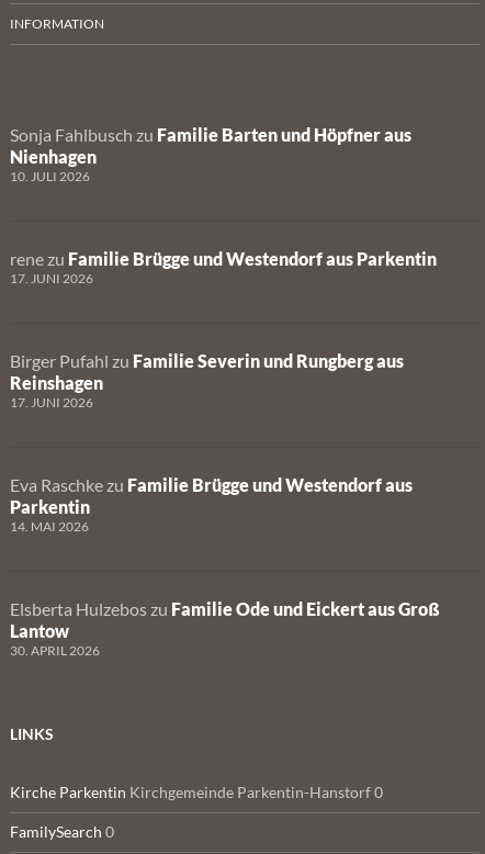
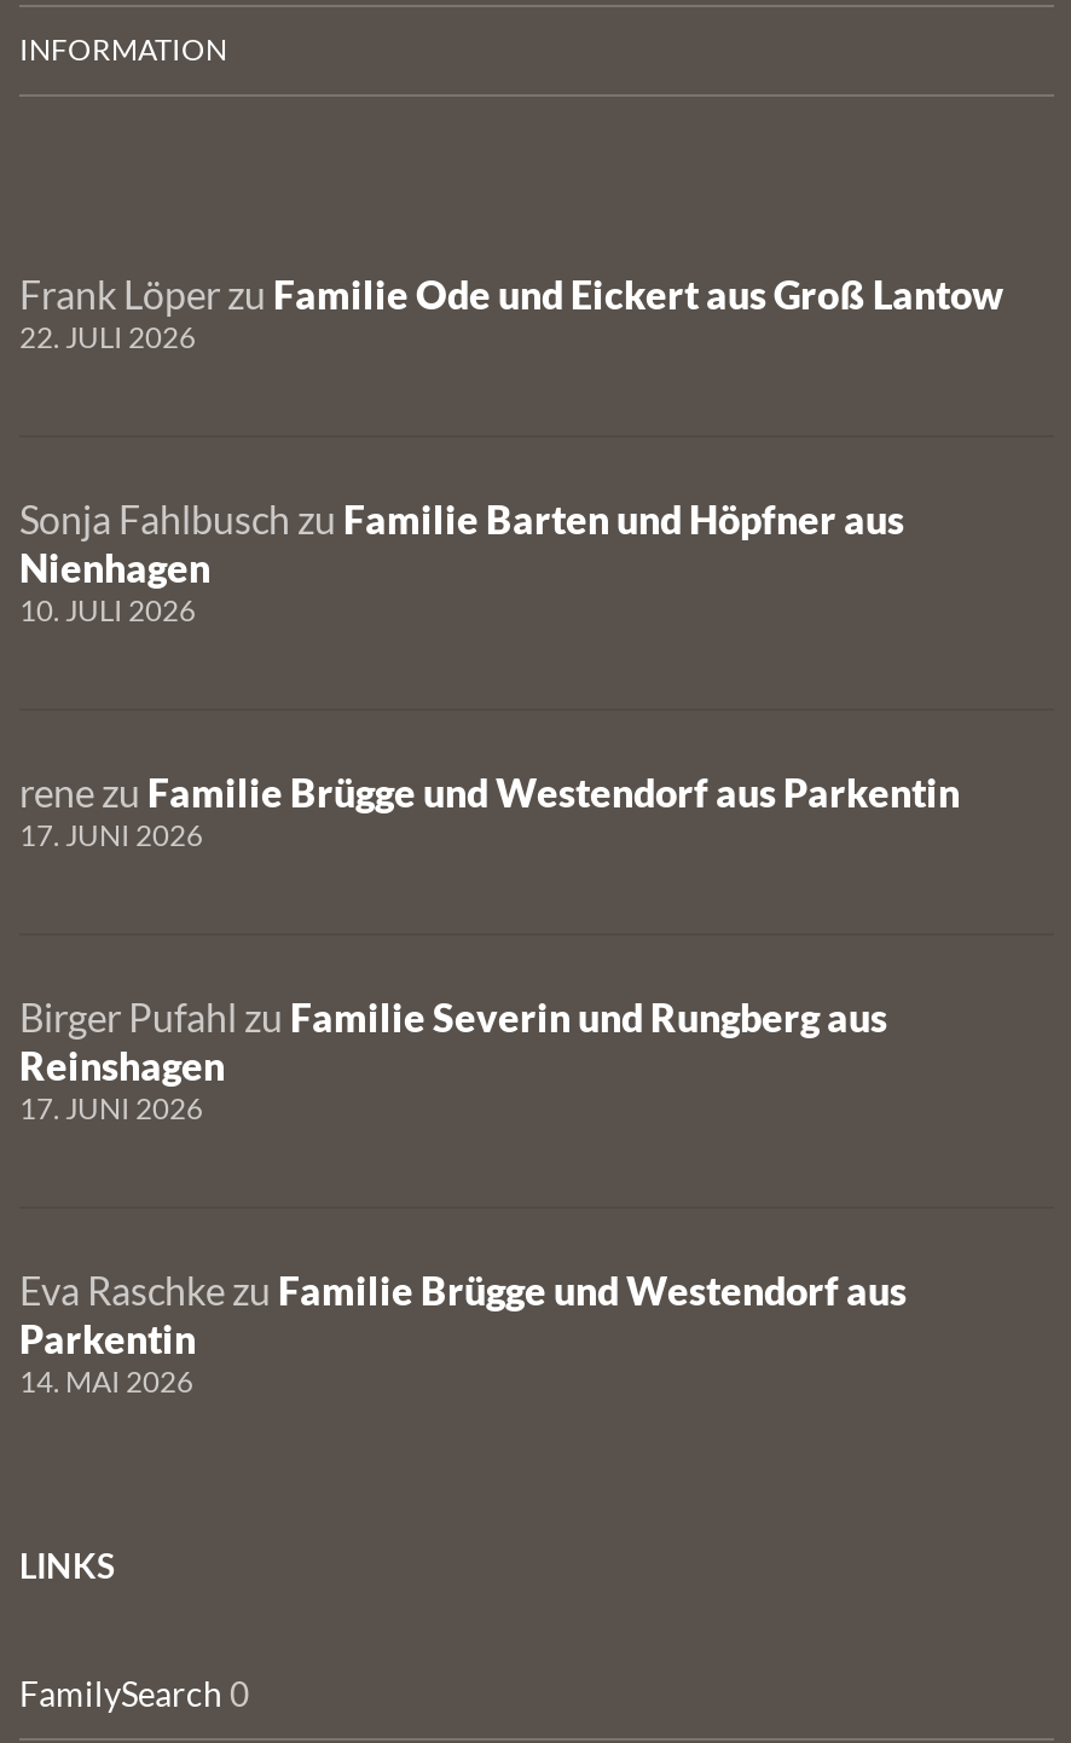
+ Frank Löper zu Familie Ode und Eickert aus Groß Lantow
+ 22. JULI 2026

moved down: Sonja Fahlbusch zu Familie Barten und Höpfner aus | Nienhagen | 10. JULI 2026 | ... | Parkentin | 14. MAI 2026

- Elsberta Hulzebos zu Familie Ode und Eickert aus Groß
- Lantow
- 30. APRIL 2026

- Kirche Parkentin Kirchgemeinde Parkentin-Hanstorf 0
